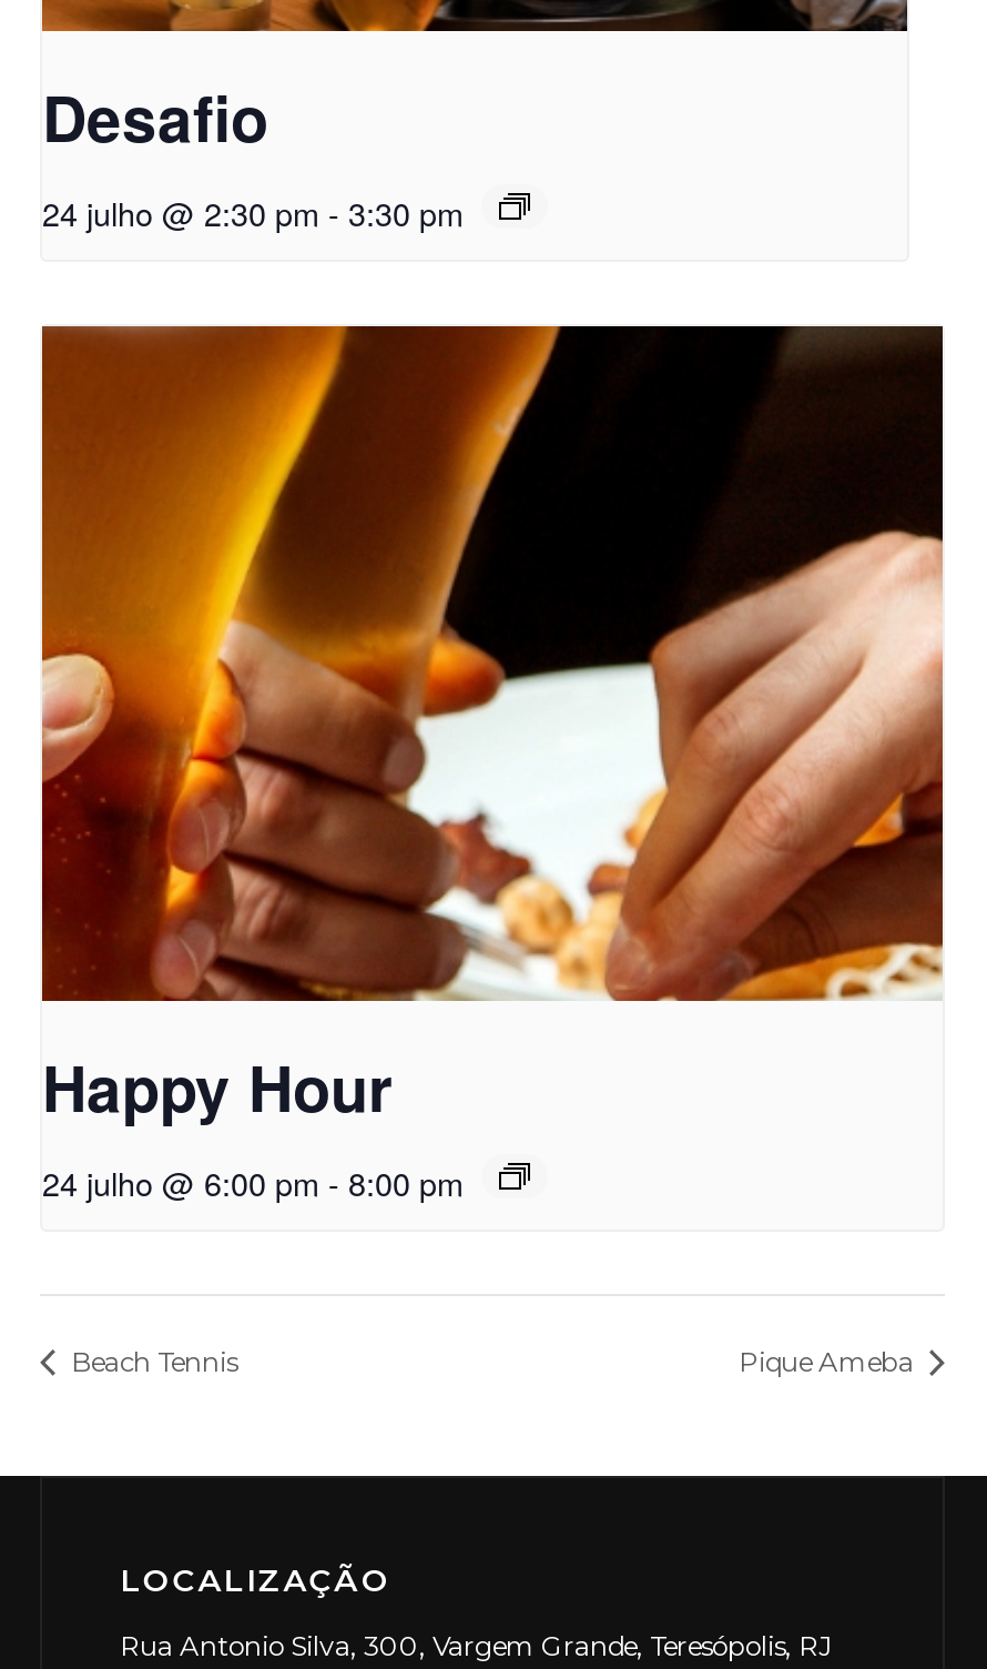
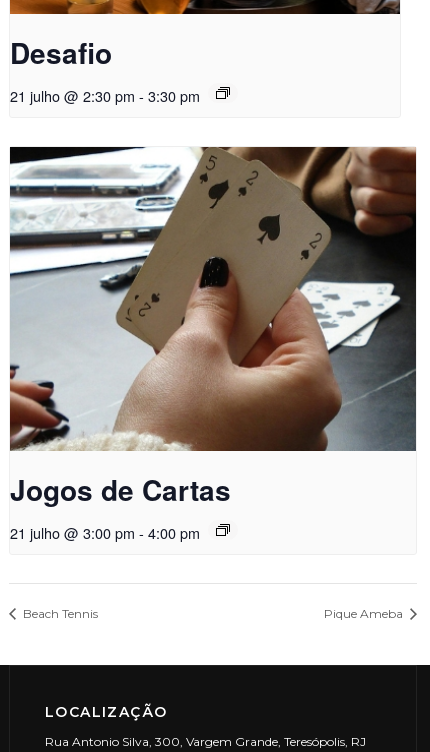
- 24 julho @ 2:30 pm - 3:30 pm
+ 21 julho @ 2:30 pm - 3:30 pm

- [image]
- Happy Hour
- 24 julho @ 6:00 pm - 8:00 pm
+ [image]
+ Jogos de Cartas
+ 21 julho @ 3:00 pm - 4:00 pm
